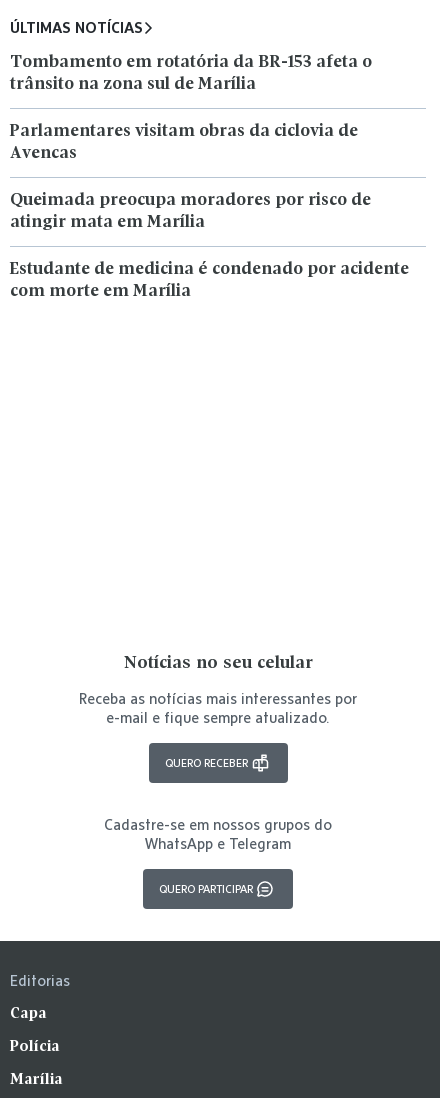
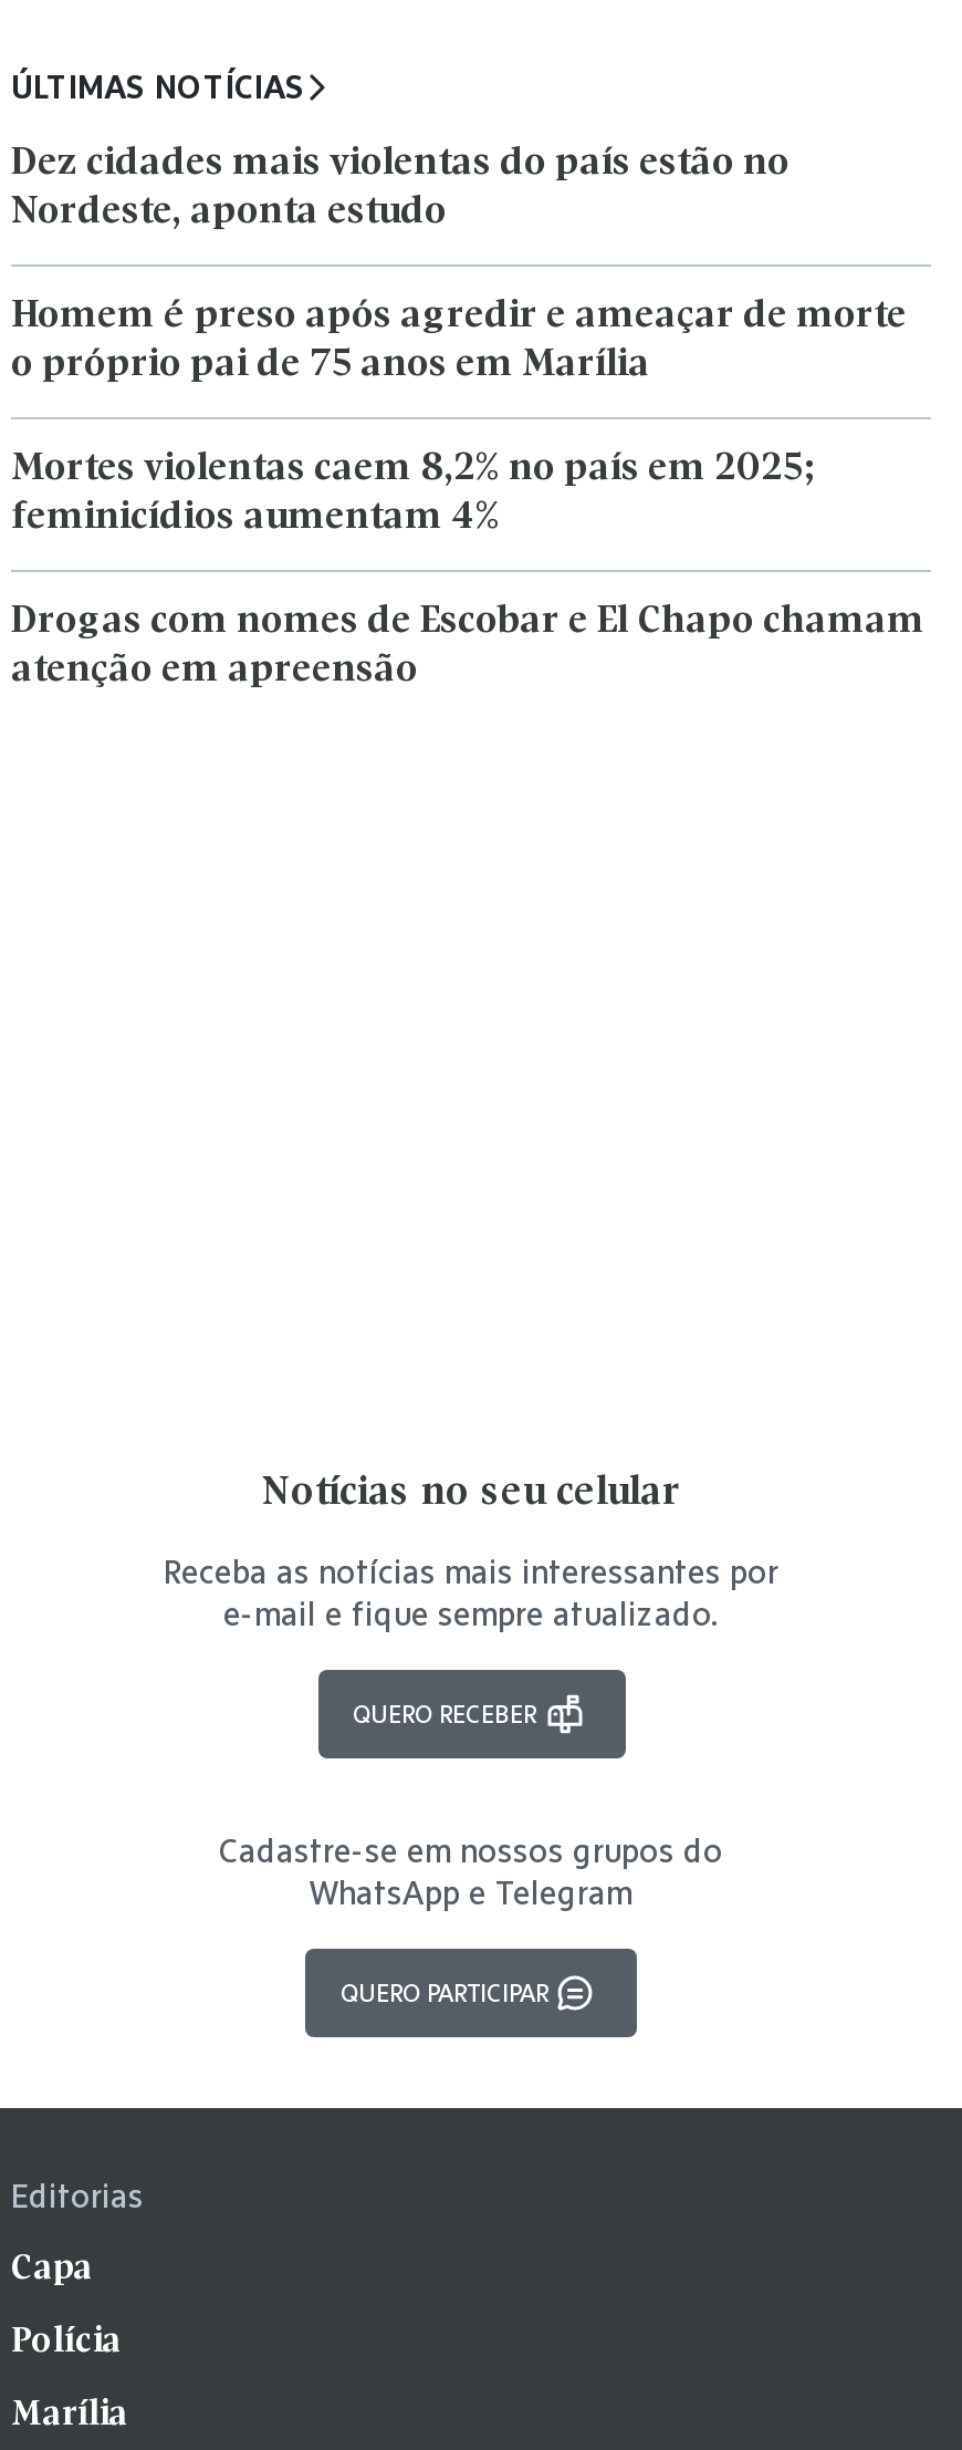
- Tombamento em rotatória da BR-153 afeta o
- trânsito na zona sul de Marília
+ Dez cidades mais violentas do país estão no
+ Nordeste, aponta estudo

- Parlamentares visitam obras da ciclovia de
- Avencas
+ Homem é preso após agredir e ameaçar de morte
+ o próprio pai de 75 anos em Marília

- Queimada preocupa moradores por risco de
- atingir mata em Marília
+ Mortes violentas caem 8,2% no país em 2025;
+ feminicídios aumentam 4%

- Estudante de medicina é condenado por acidente
- com morte em Marília
+ Drogas com nomes de Escobar e El Chapo chamam
+ atenção em apreensão
